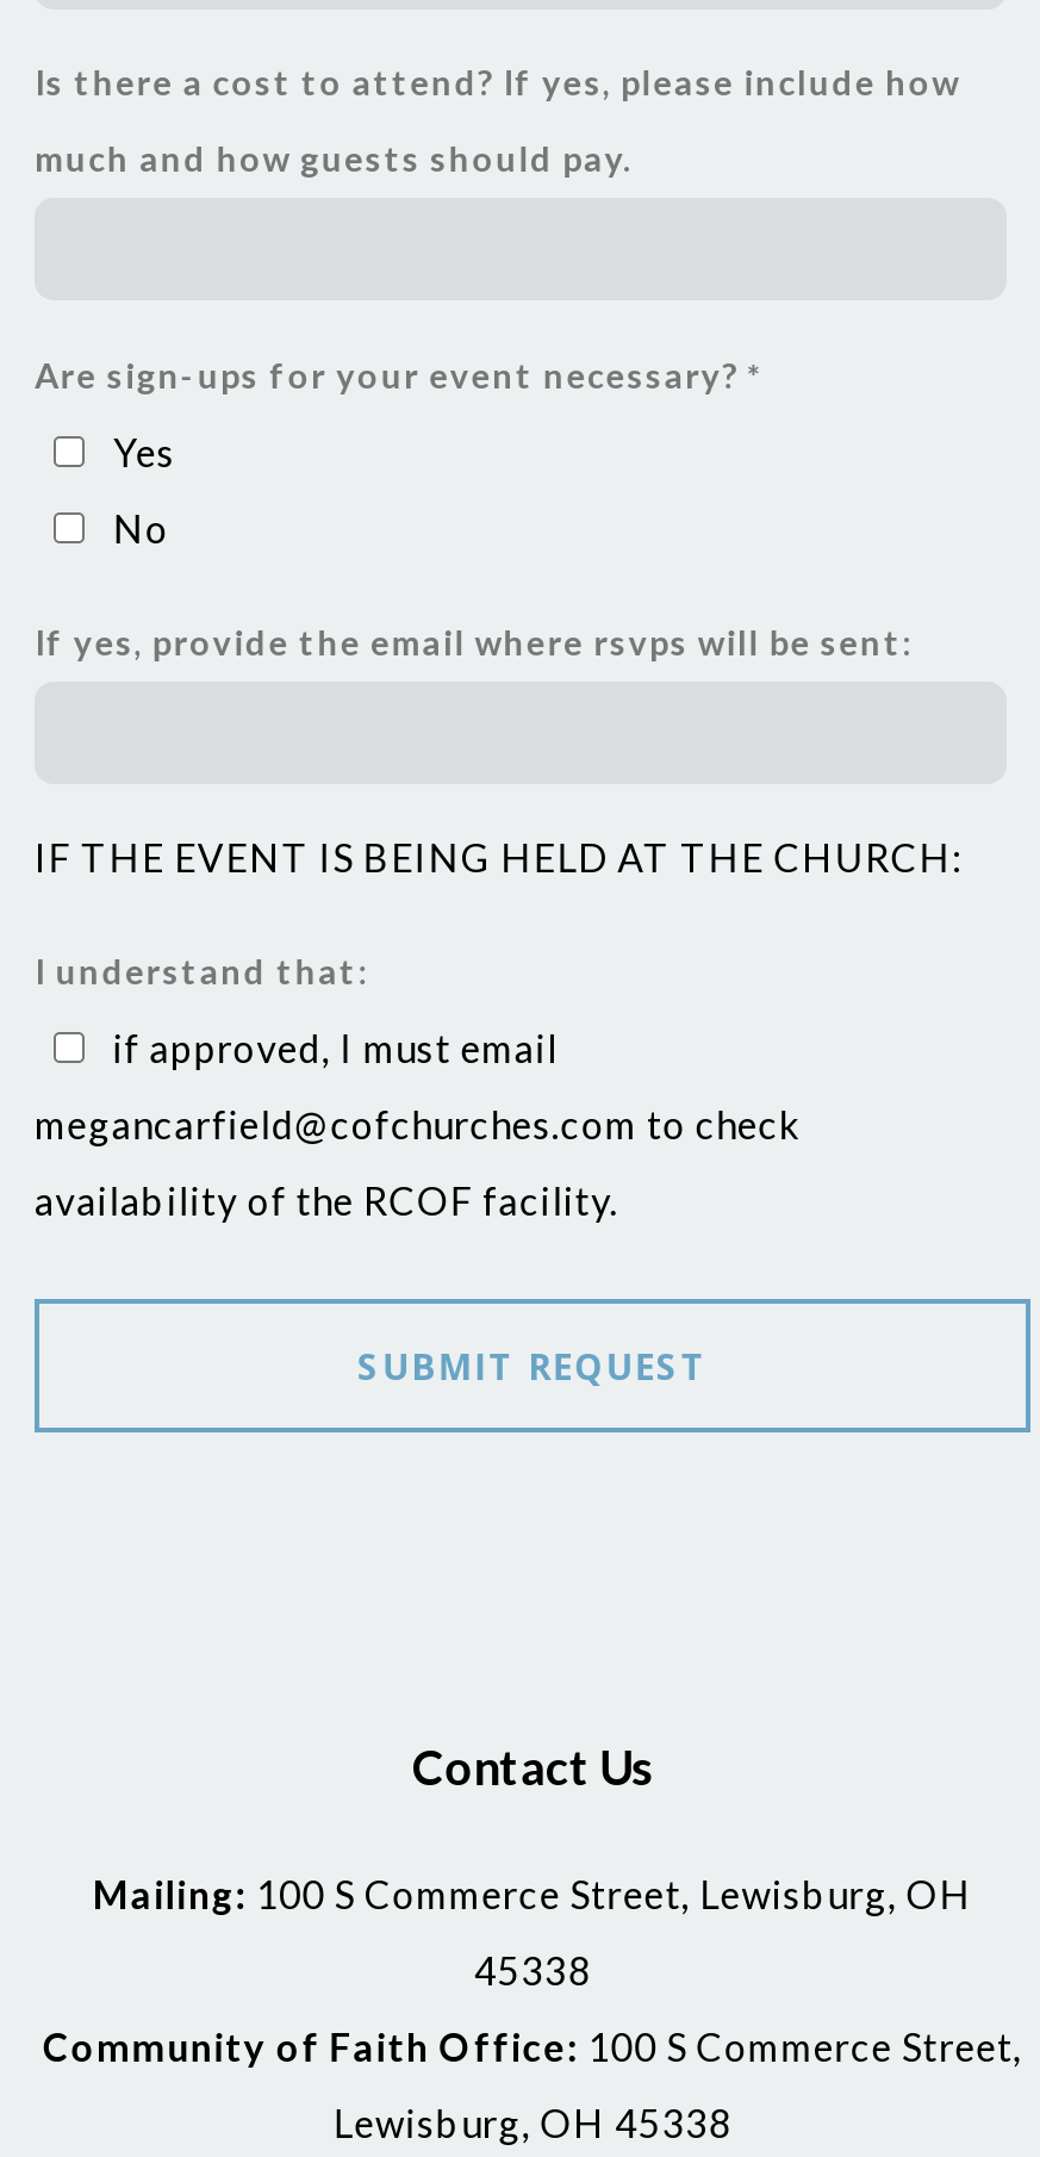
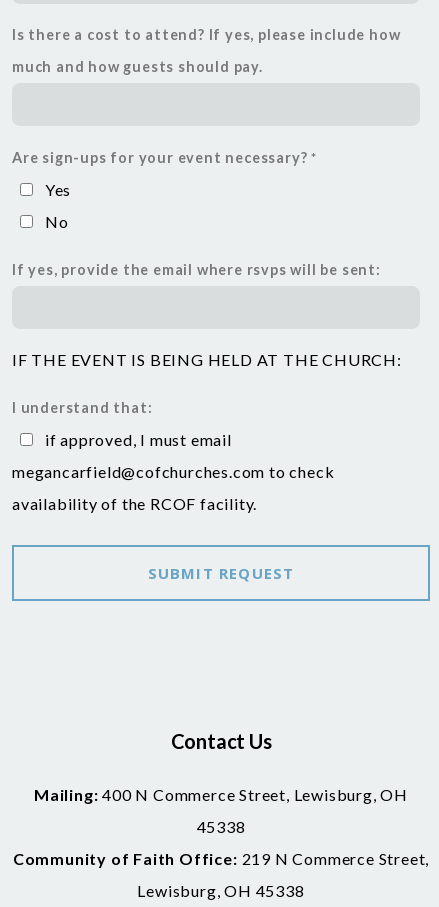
- Mailing: 100 S Commerce Street, Lewisburg, OH
+ Mailing: 400 N Commerce Street, Lewisburg, OH

- Community of Faith Office: 100 S Commerce Street,
+ Community of Faith Office: 219 N Commerce Street,
